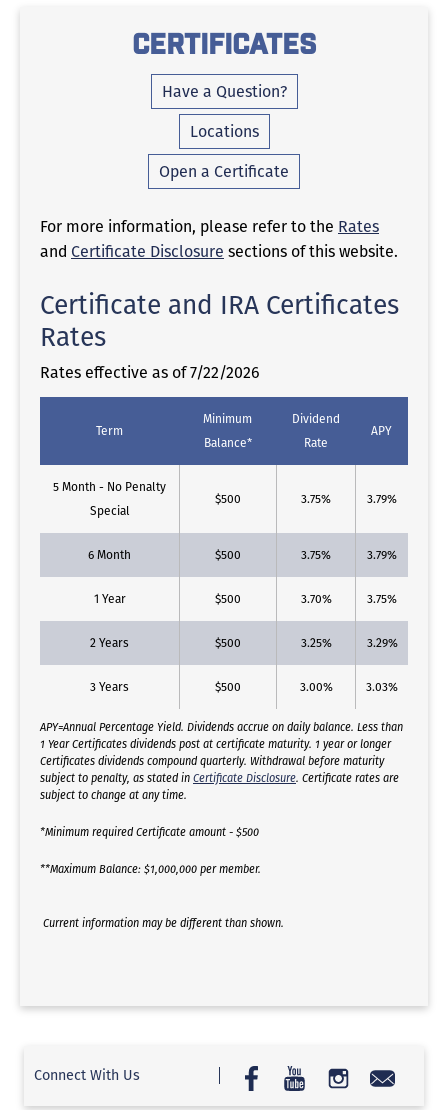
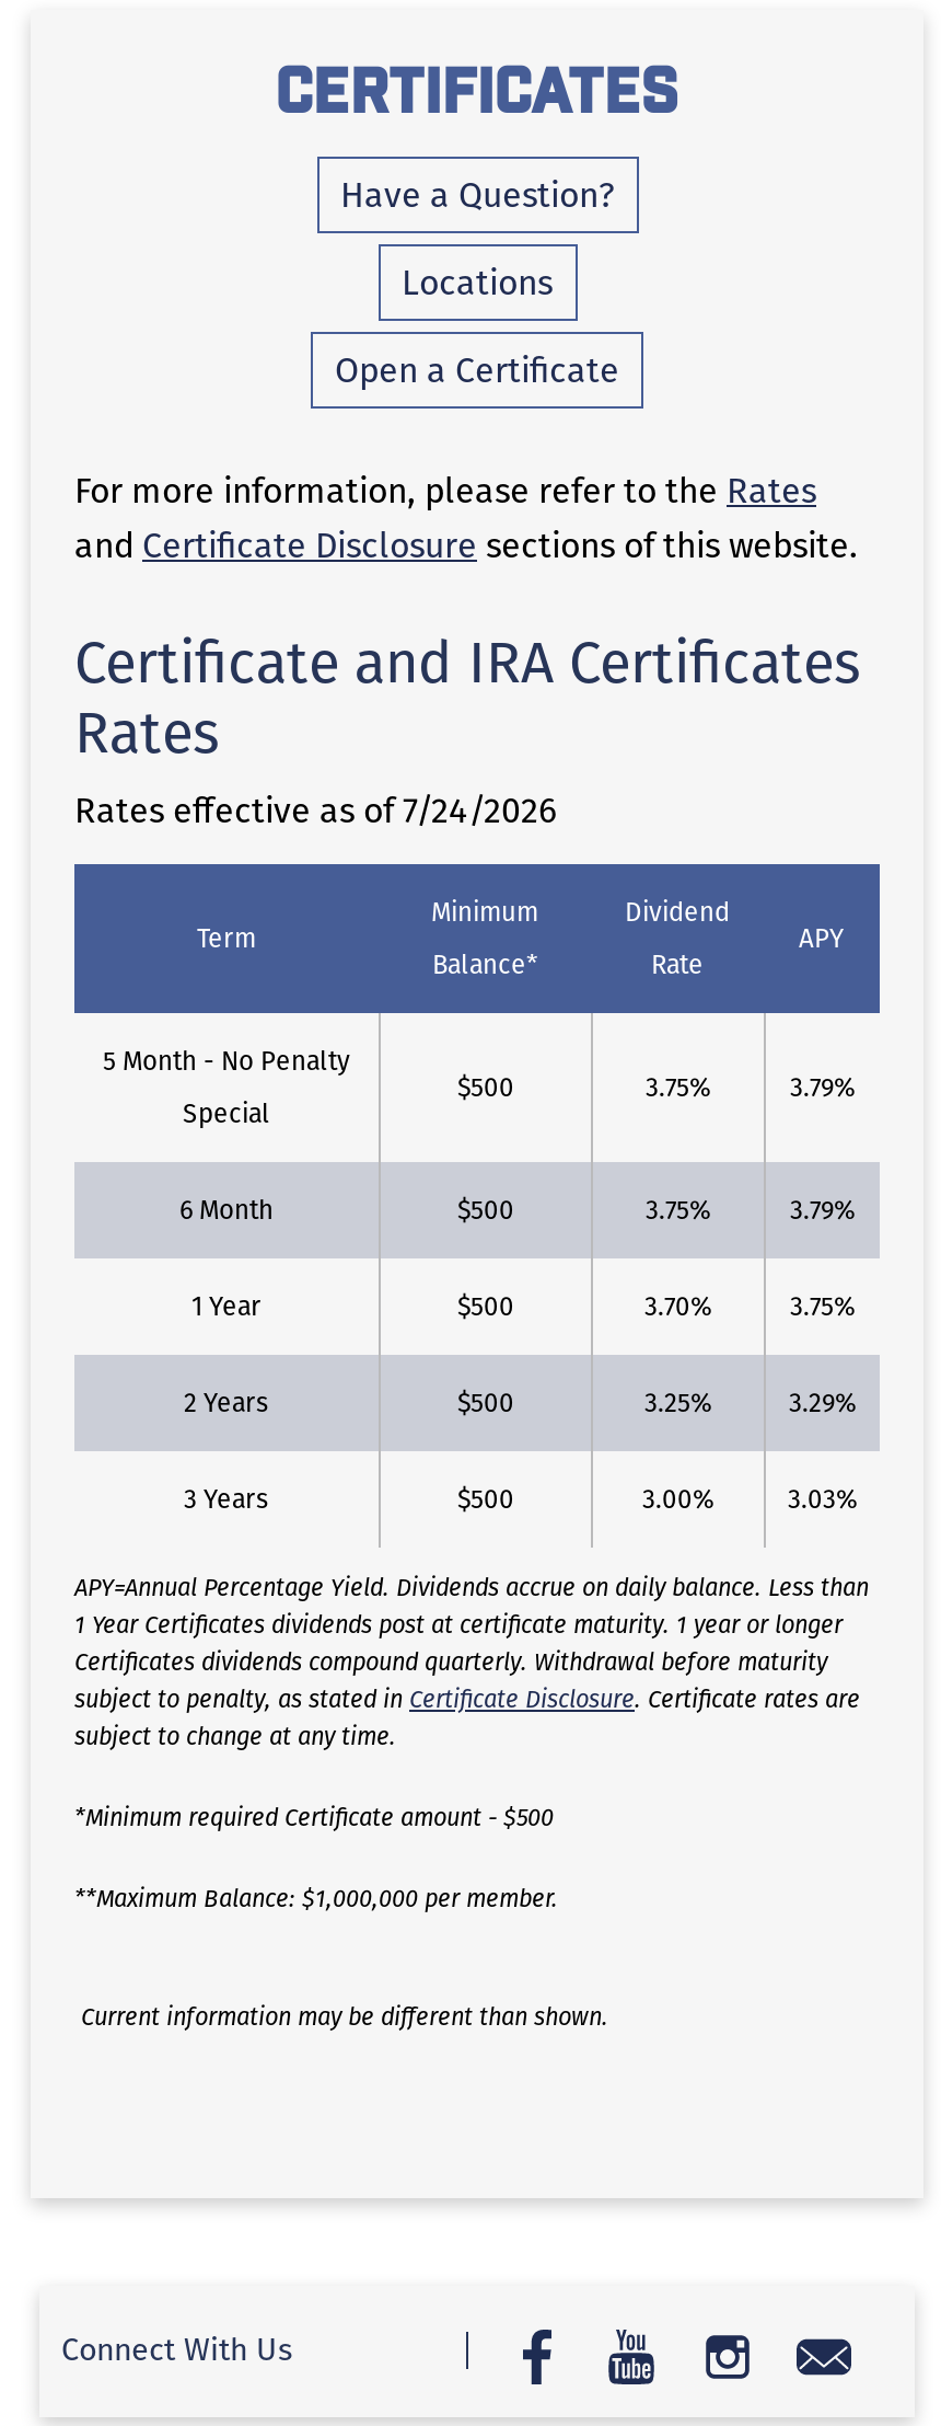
- Rates effective as of 7/22/2026
+ Rates effective as of 7/24/2026
